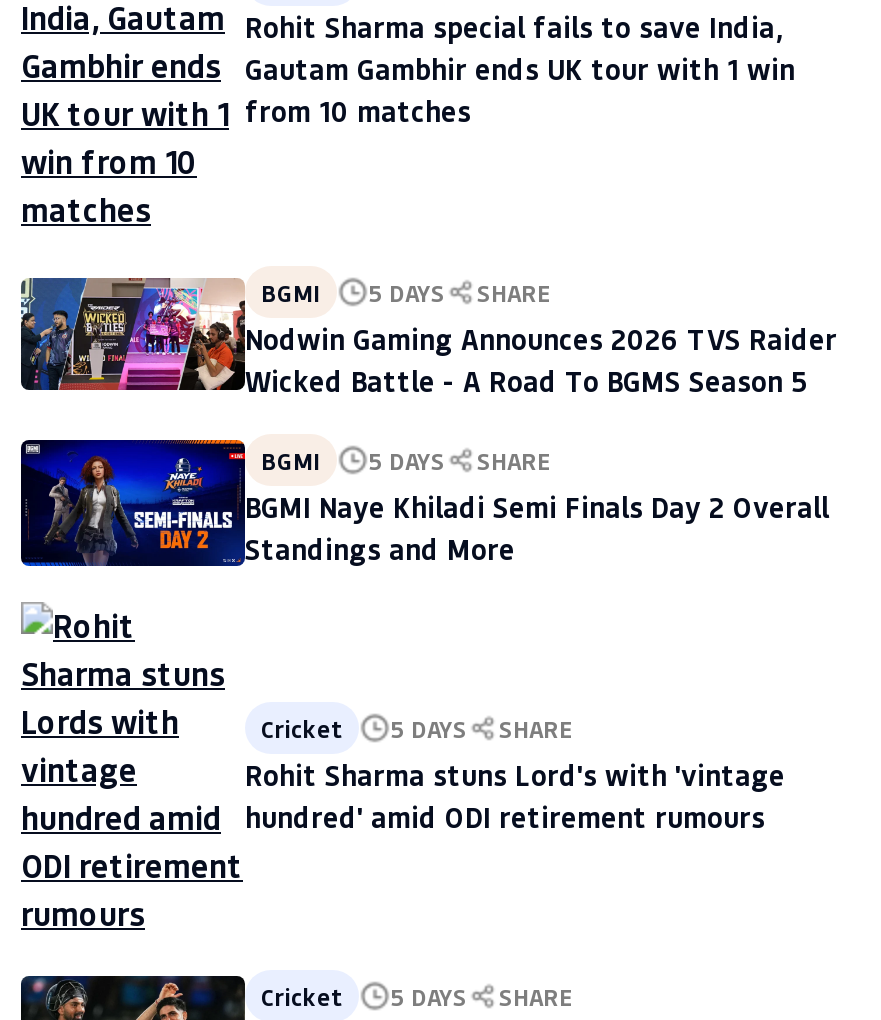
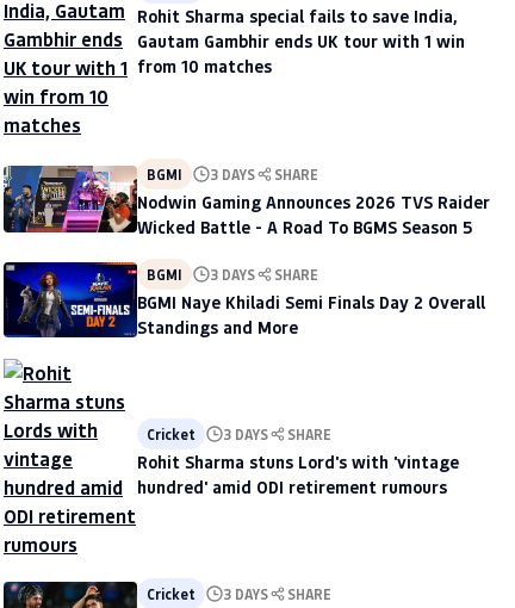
- BGMI 5 DAYS SHARE
+ BGMI 3 DAYS SHARE

- BGMI 5 DAYS SHARE
+ BGMI 3 DAYS SHARE

- Cricket 5 DAYS SHARE
+ Cricket 3 DAYS SHARE

- Cricket 5 DAYS SHARE
+ Cricket 3 DAYS SHARE
